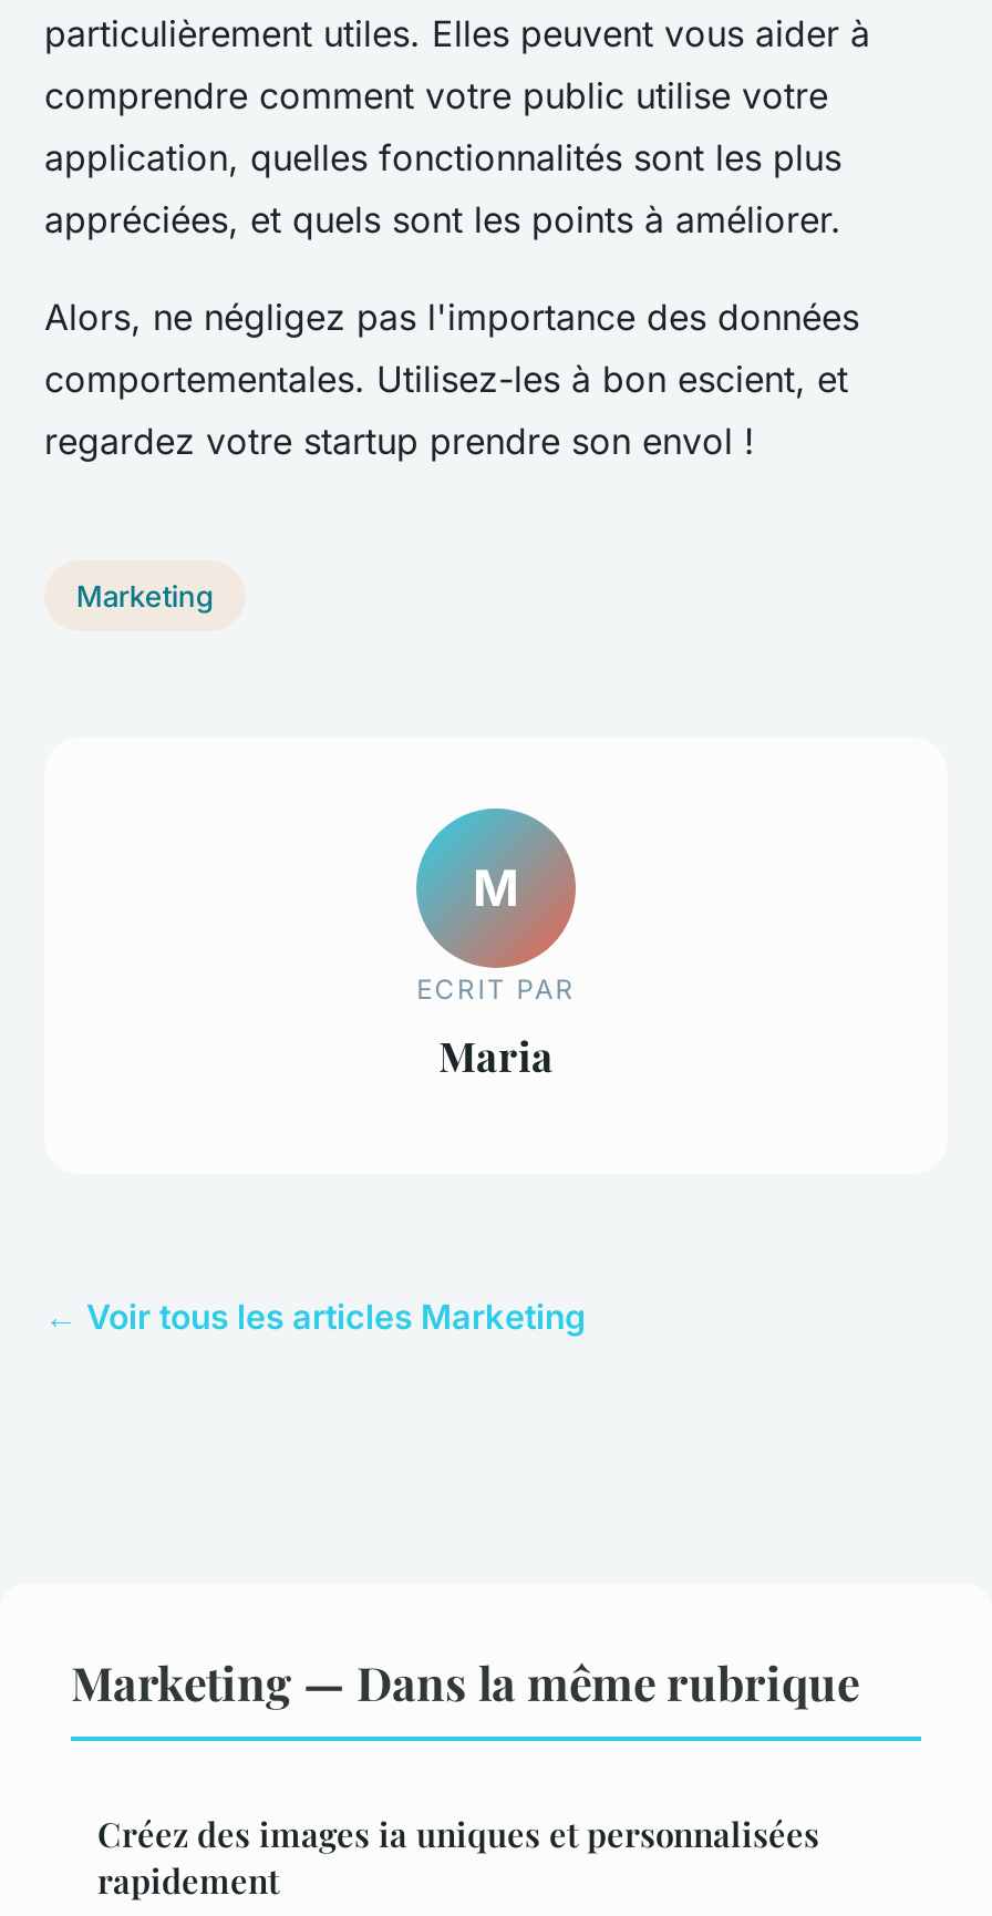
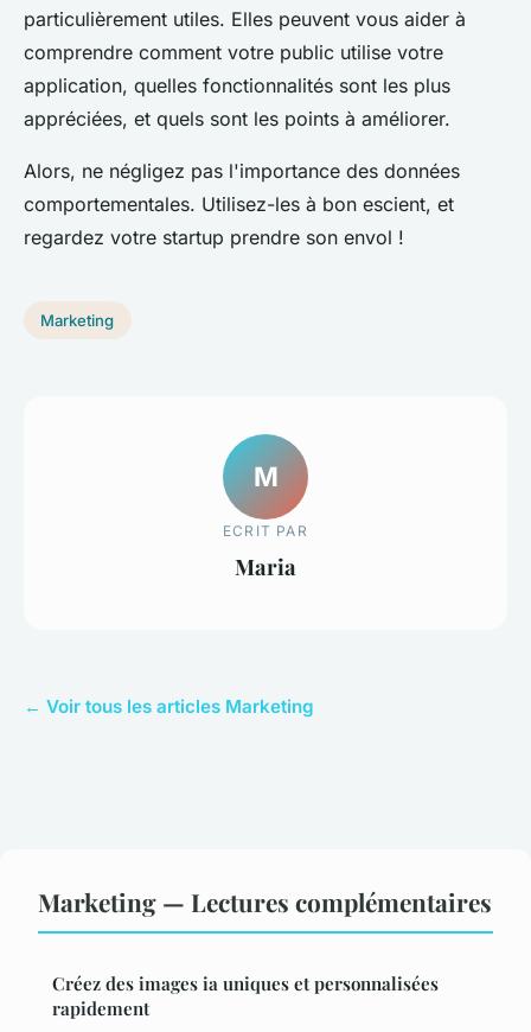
- Marketing — Dans la même rubrique
+ Marketing — Lectures complémentaires
